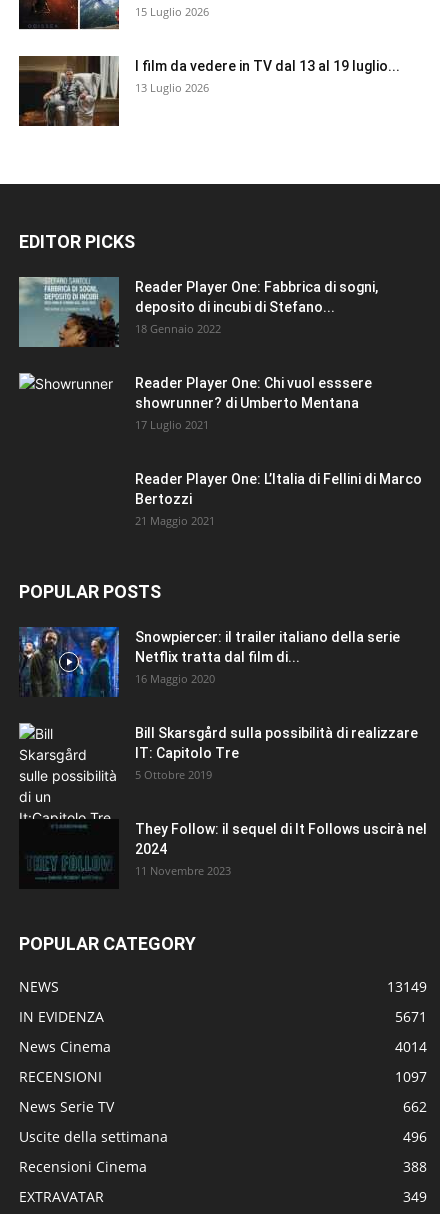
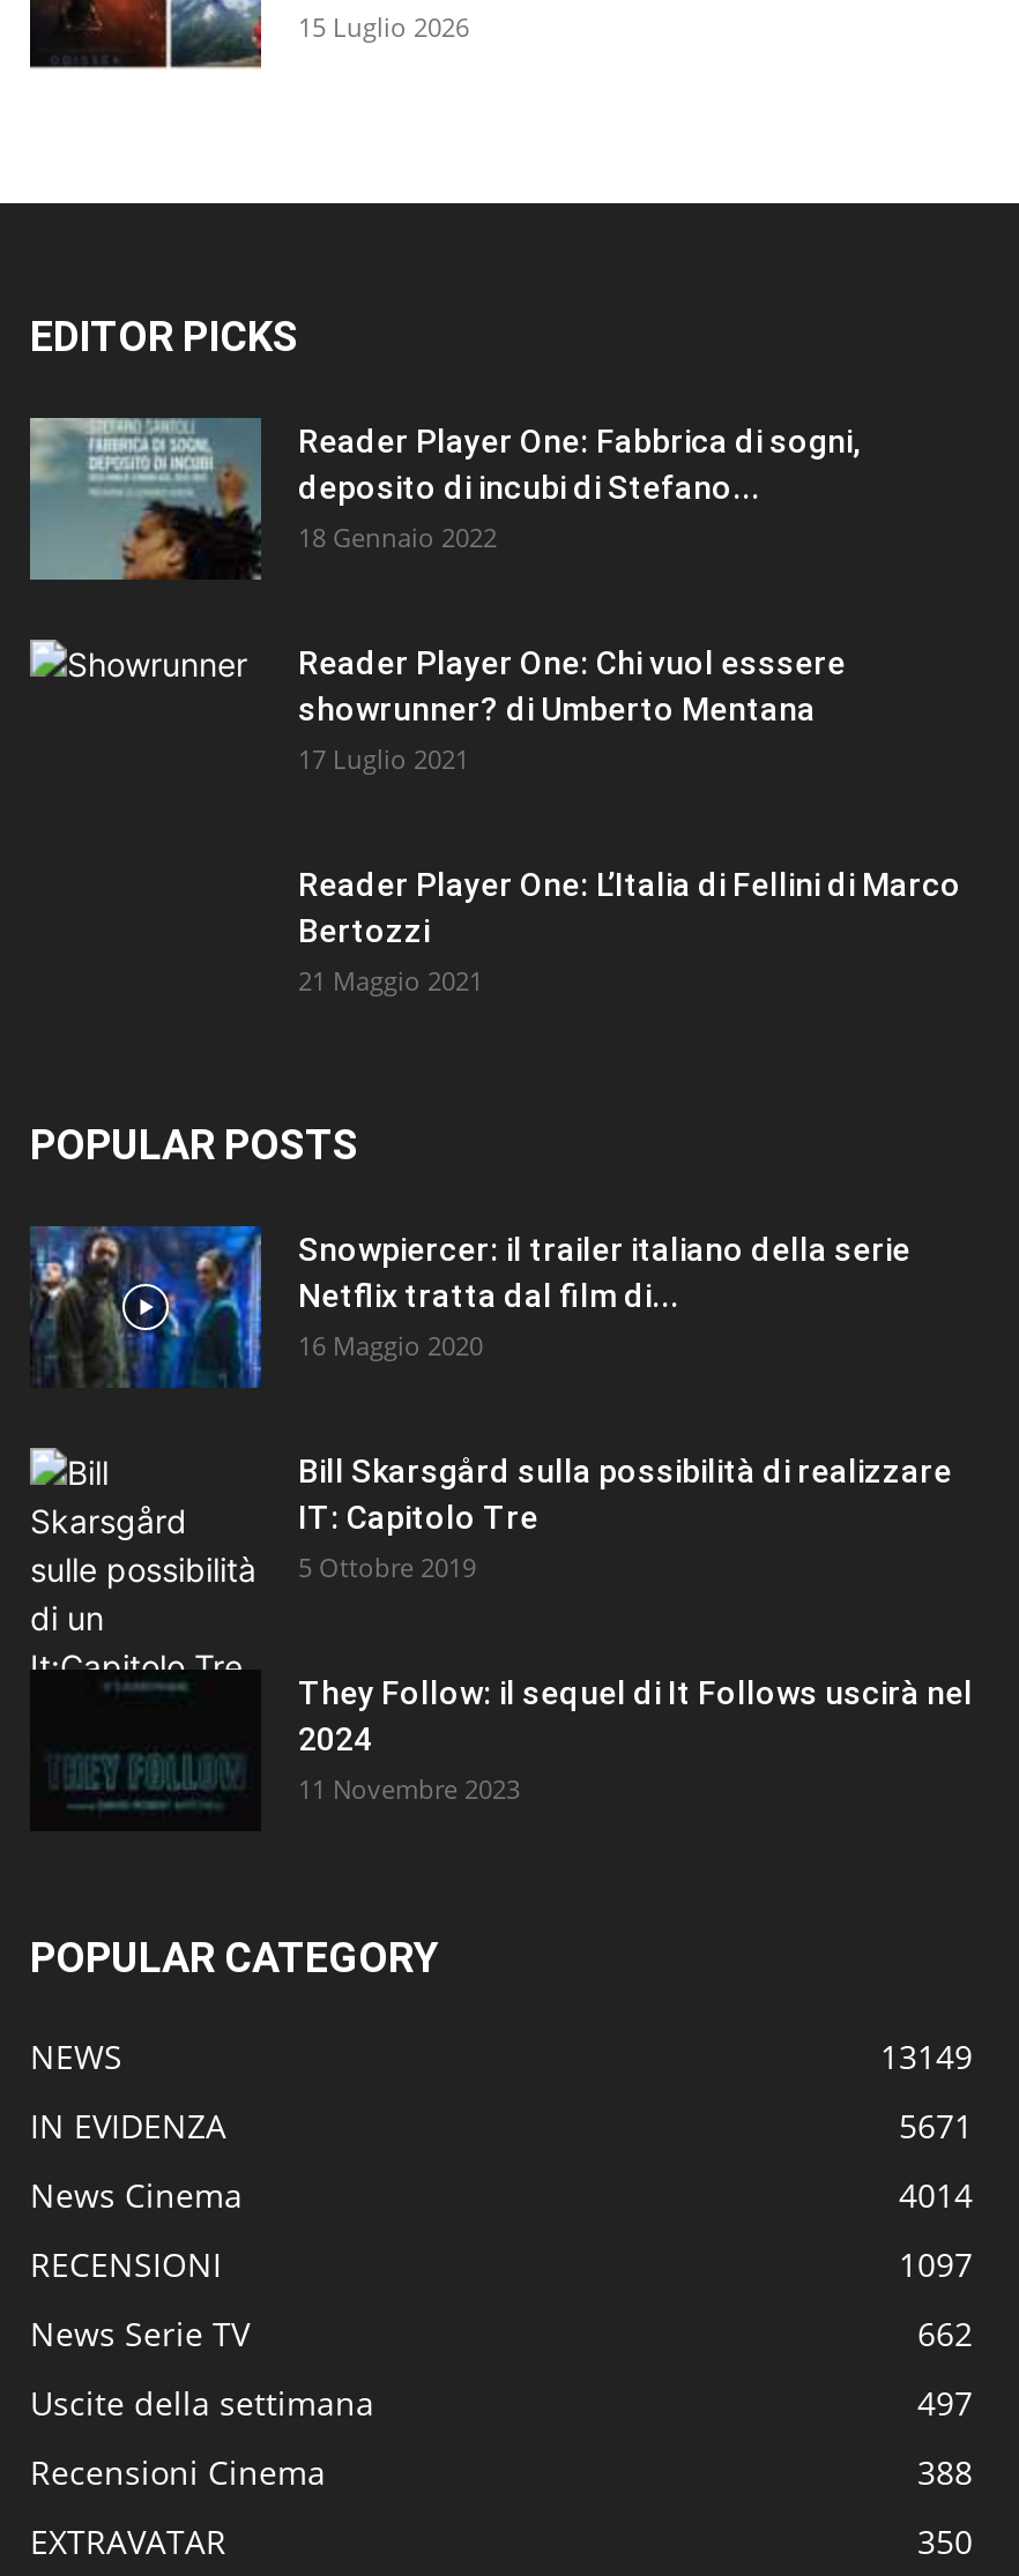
- [image]
- I film da vedere in TV dal 13 al 19 luglio...
- 13 Luglio 2026

- 496
+ 497

- 349
+ 350
